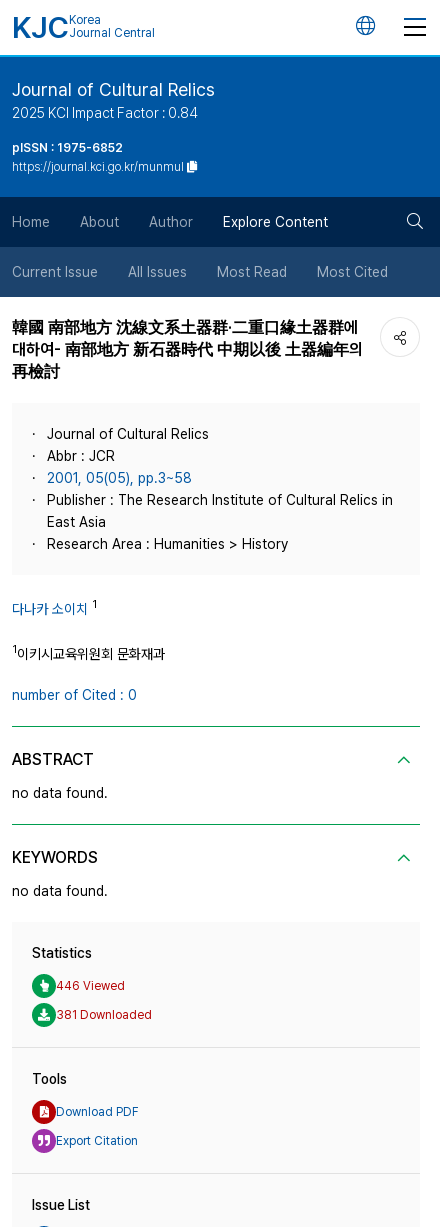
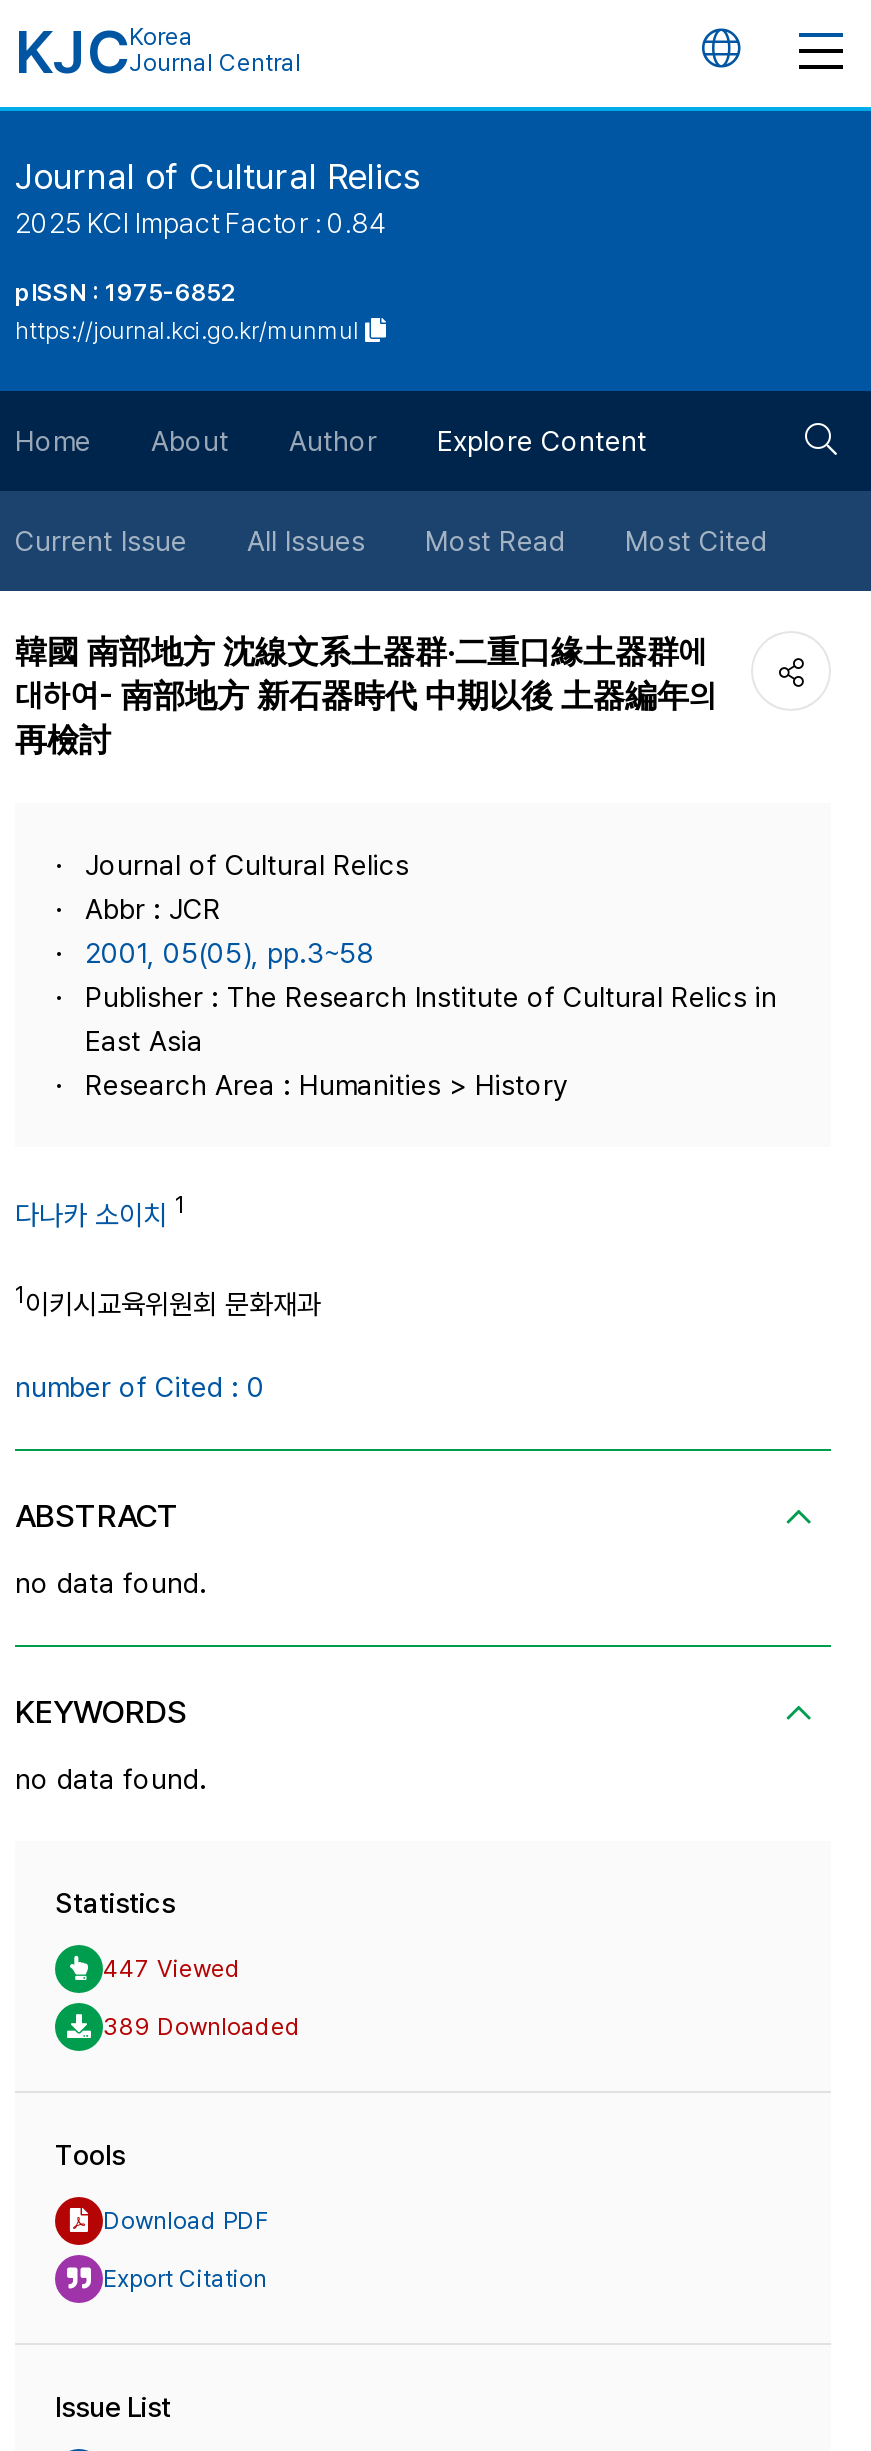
- 446 Viewed
+ 447 Viewed

- 381 Downloaded
+ 389 Downloaded
